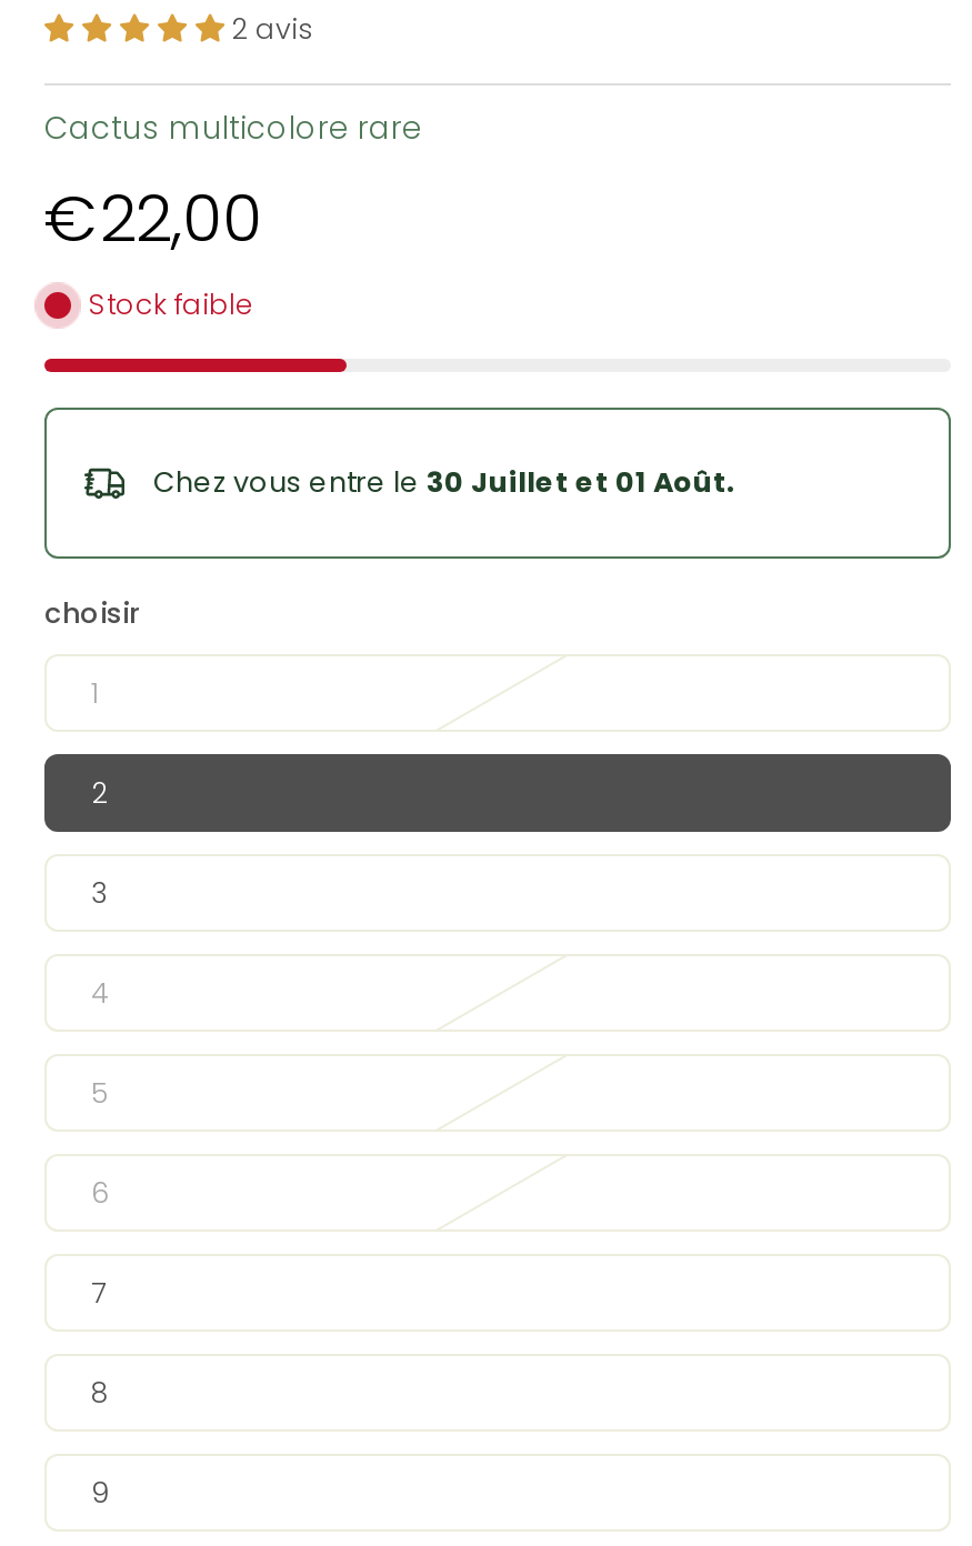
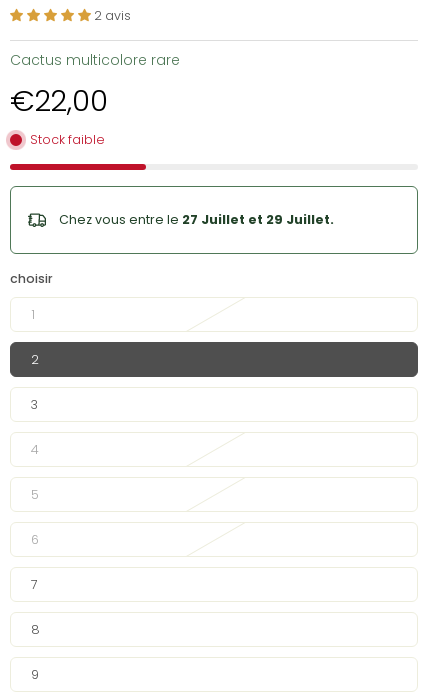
- Chez vous entre le 30 Juillet et 01 Août.
+ Chez vous entre le 27 Juillet et 29 Juillet.
